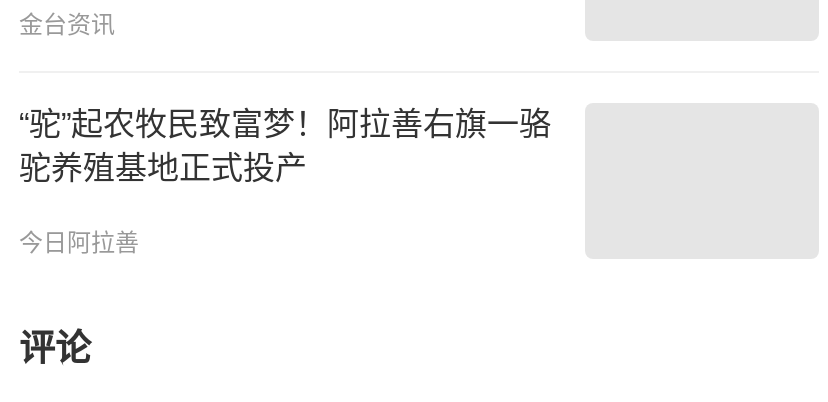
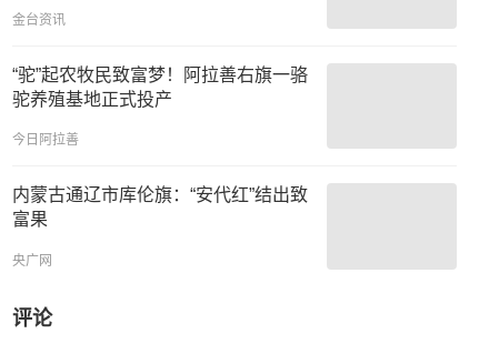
+ 内蒙古通辽市库伦旗：“安代红”结出致
+ 富果
+ 央广网
